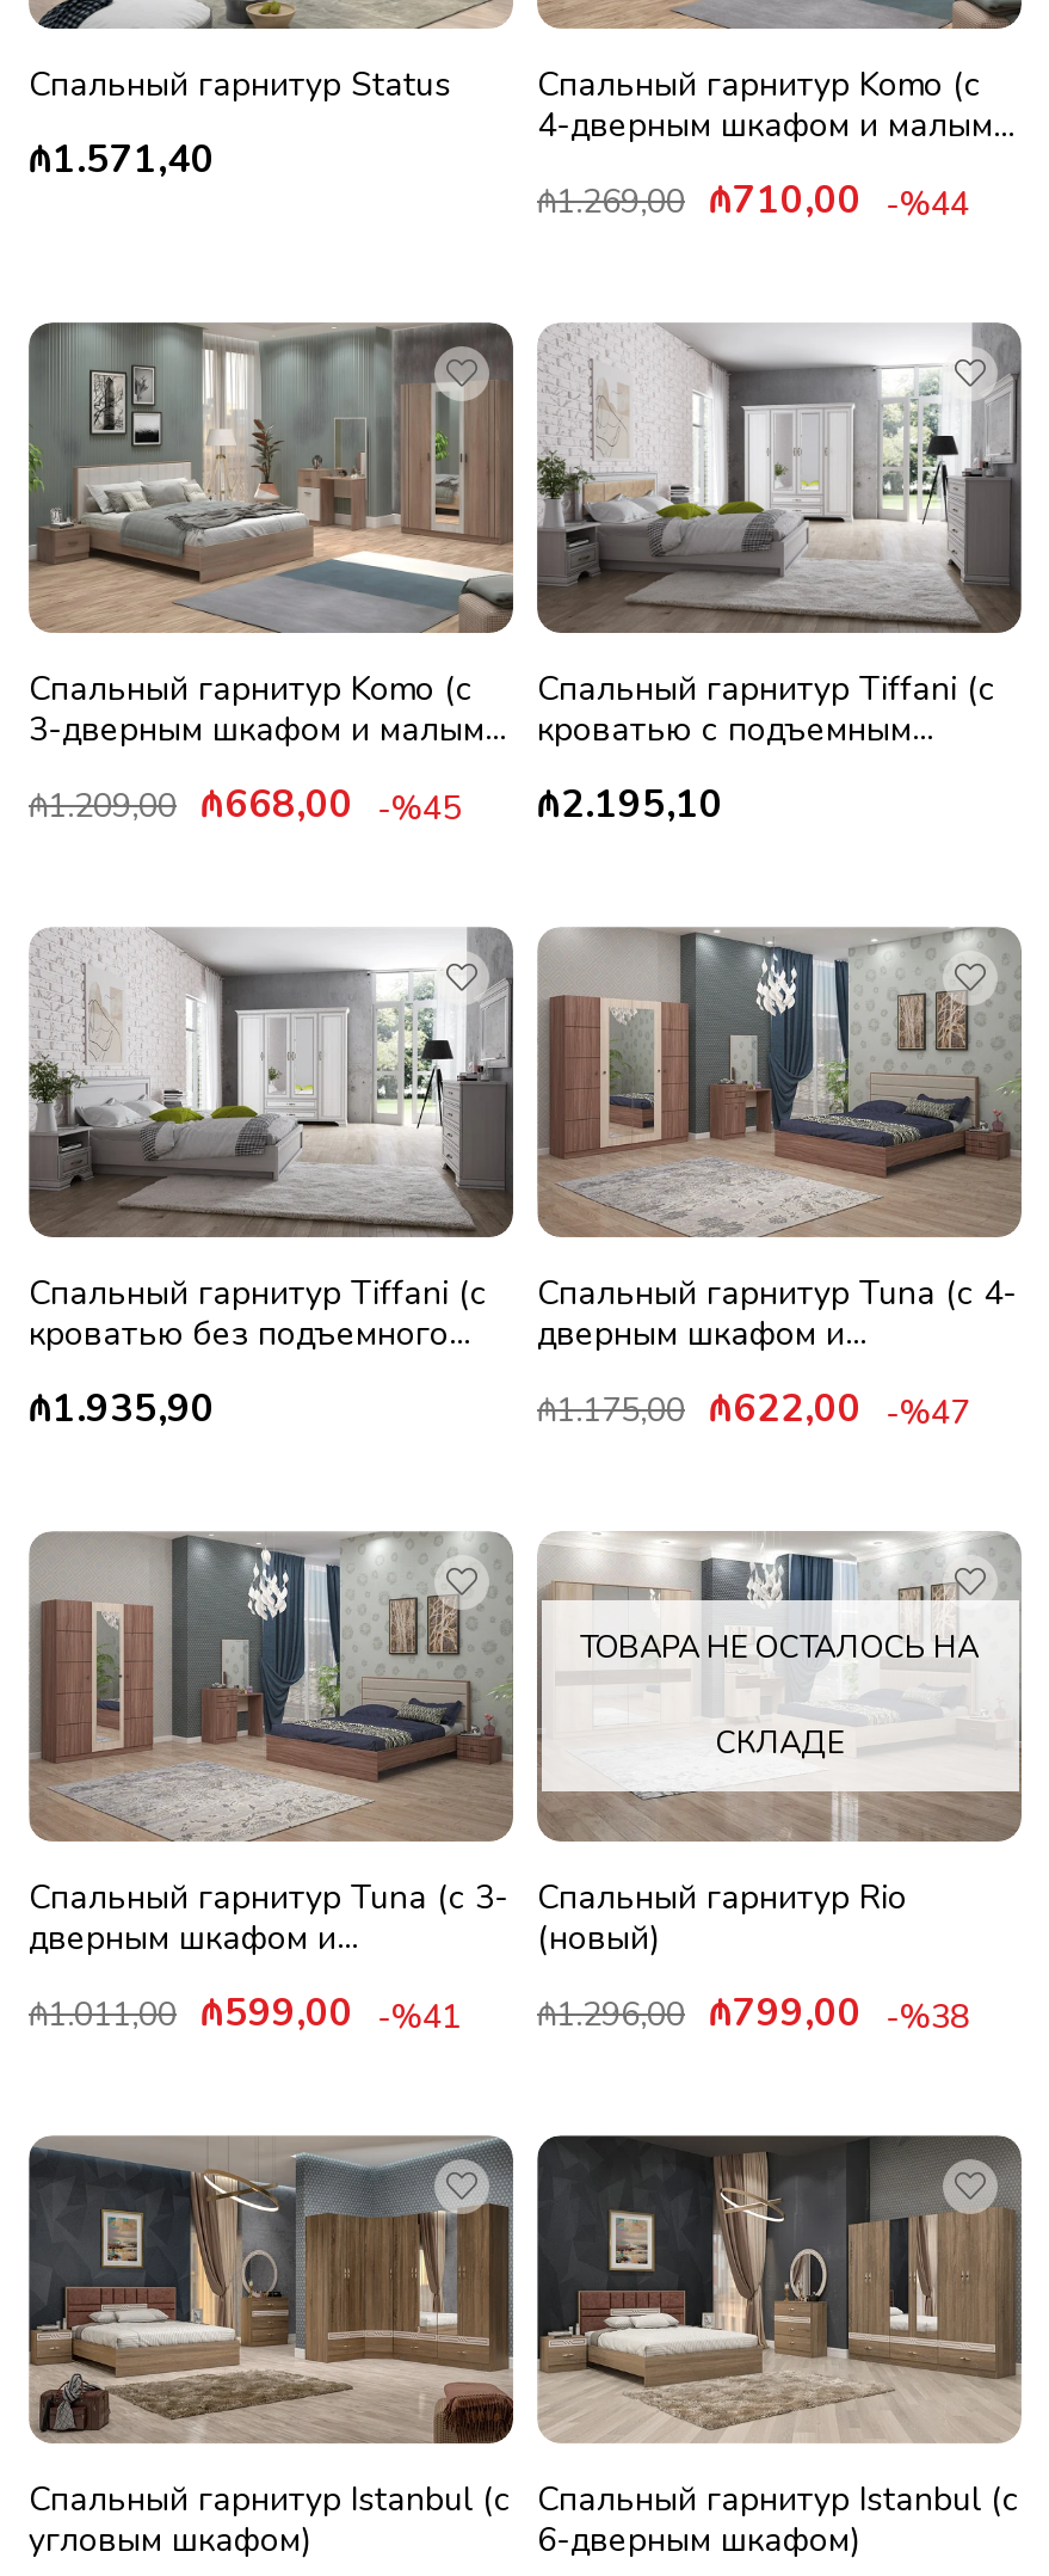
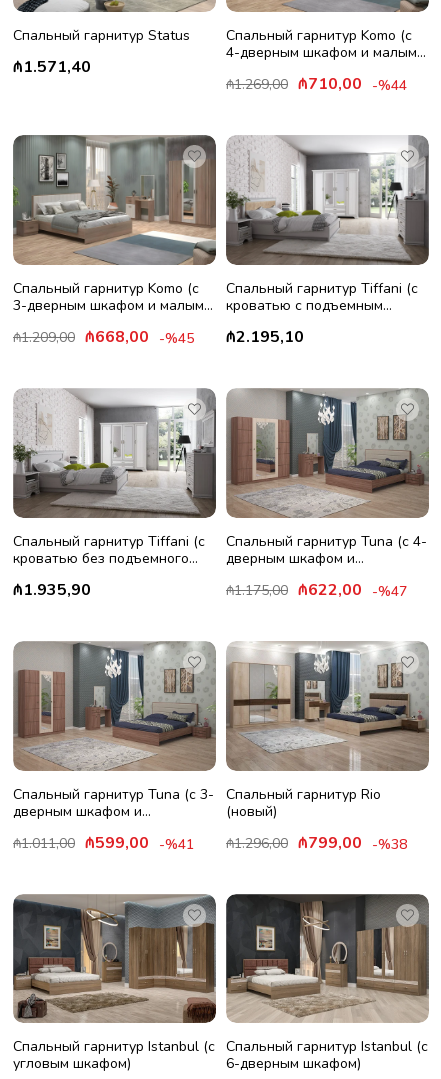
- [image]
+ [image]

- ТОВАРА НЕ ОСТАЛОСЬ НА
- СКЛАДЕ
